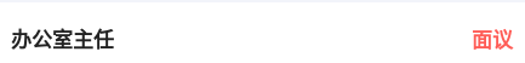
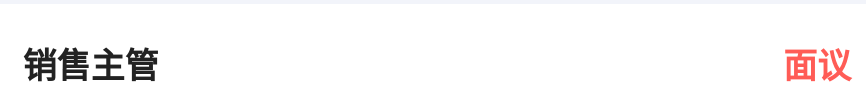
- 办公室主任
+ 销售主管
